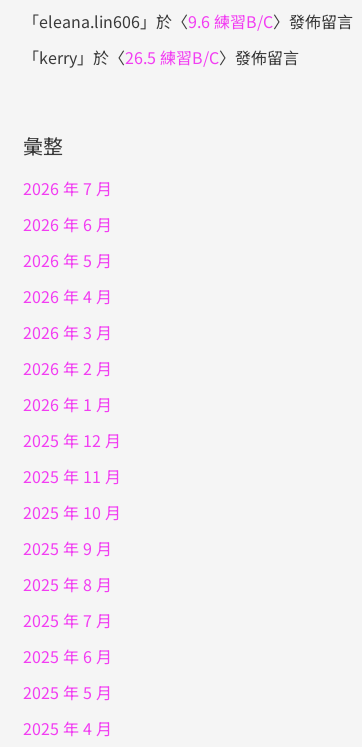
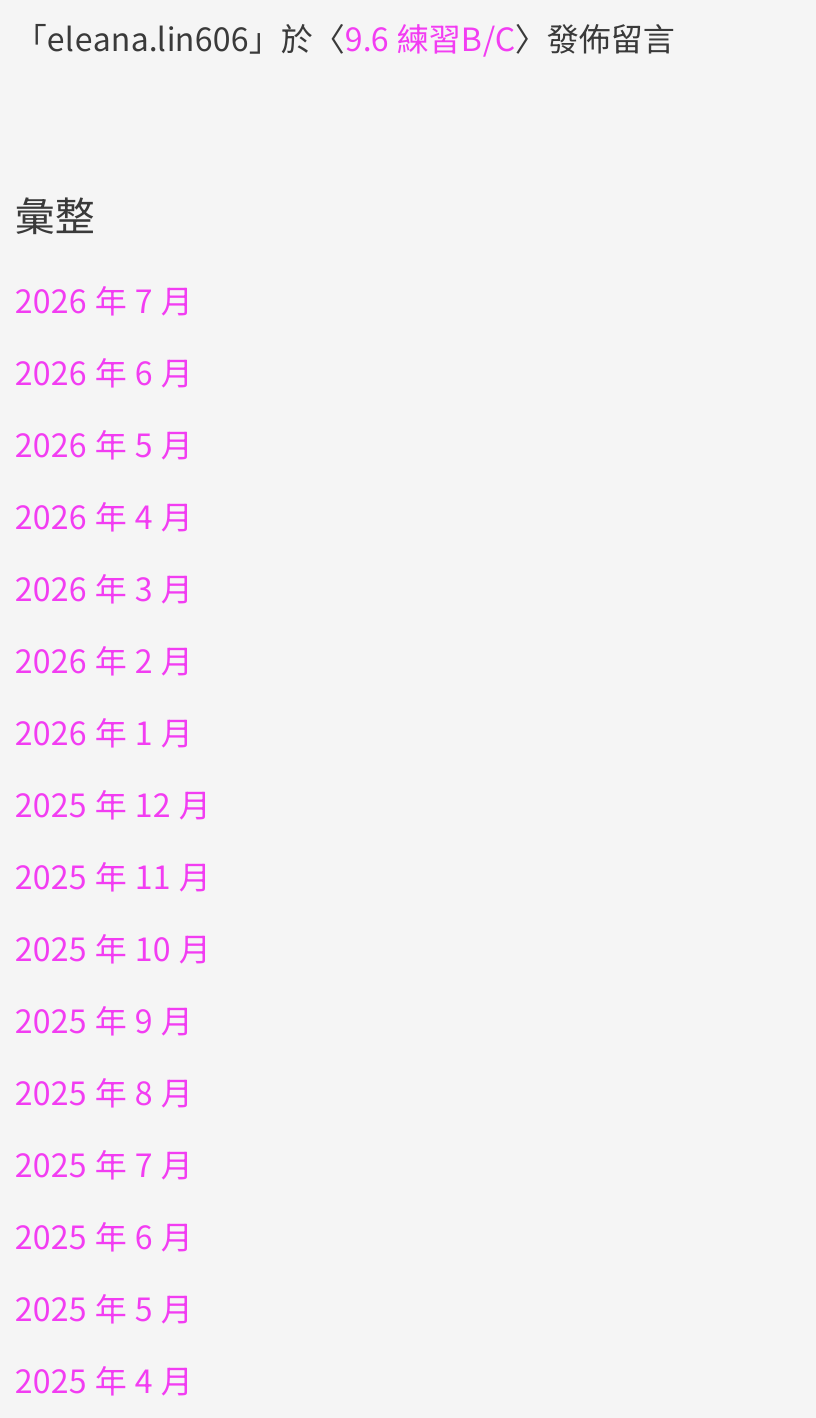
- 「kerry」於〈26.5 練習B/C〉發佈留言
